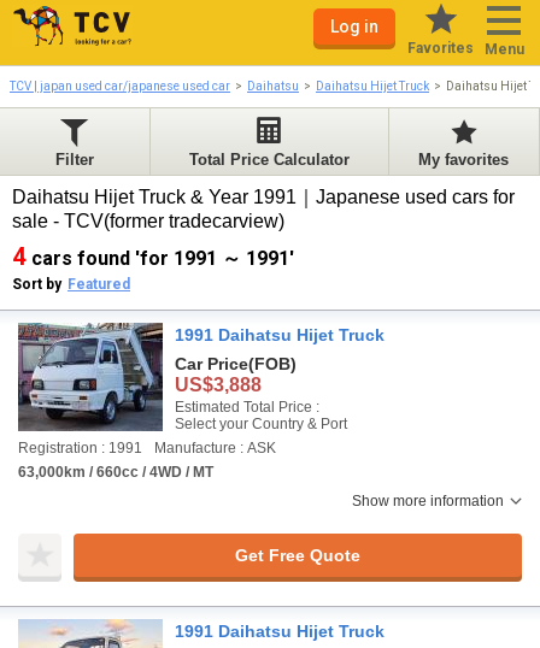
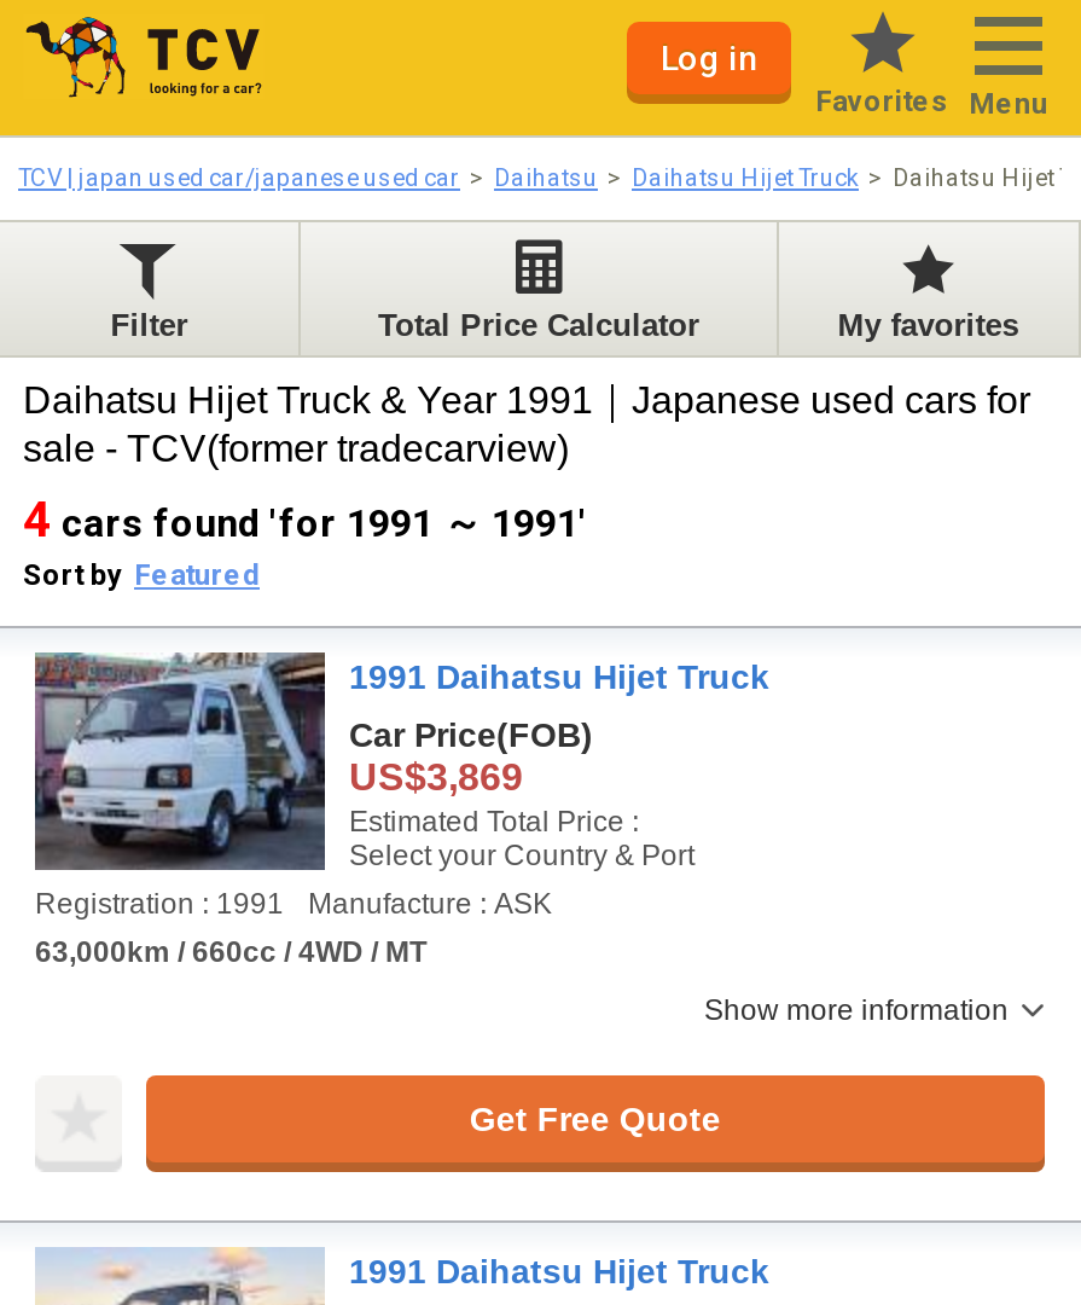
- US$3,888
+ US$3,869
